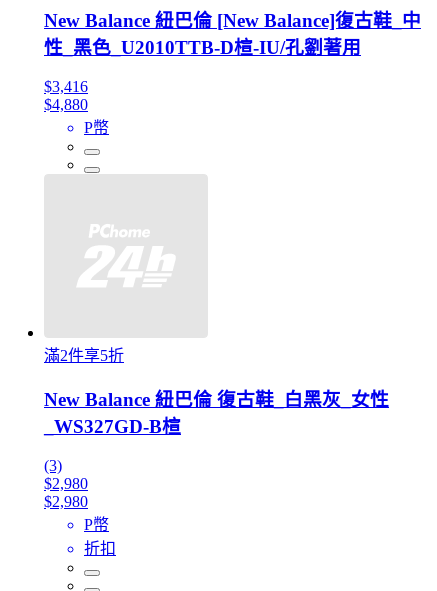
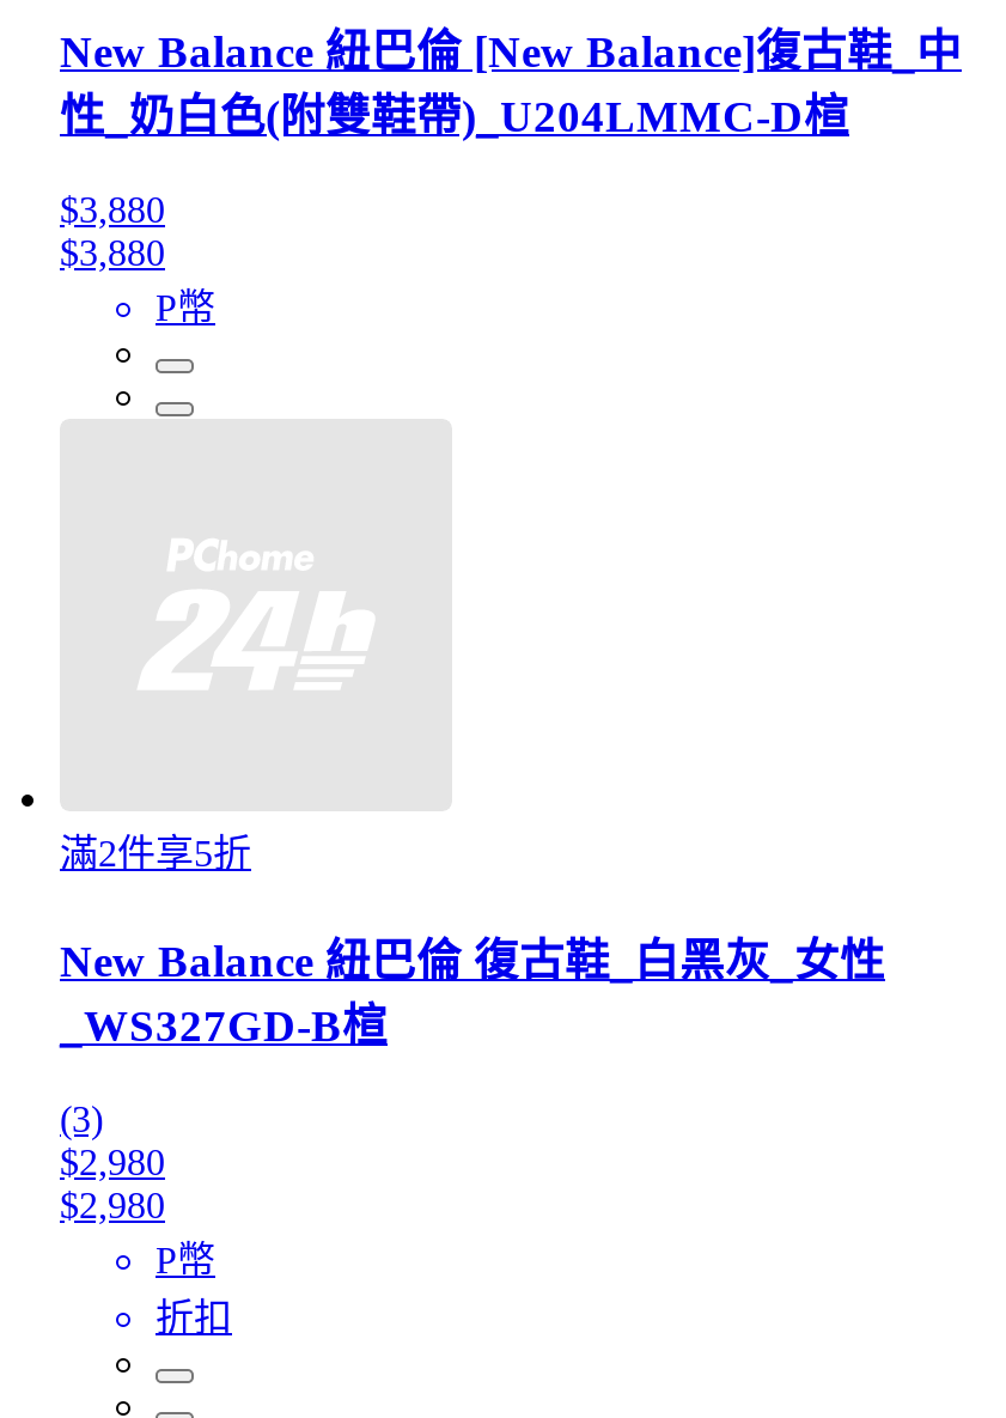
- 性_黑色_U2010TTB-D楦-IU/孔劉著用
+ 性_奶白色(附雙鞋帶)_U204LMMC-D楦

- $3,416
- $4,880
+ $3,880
+ $3,880
